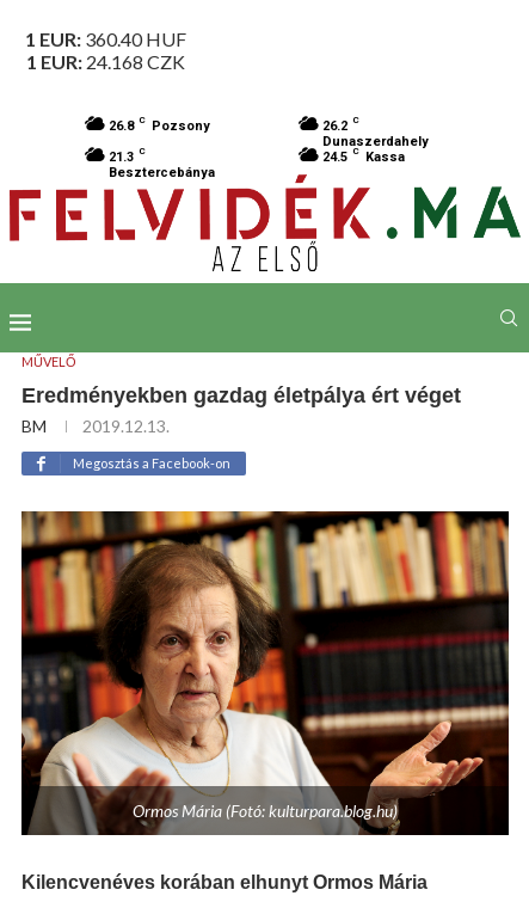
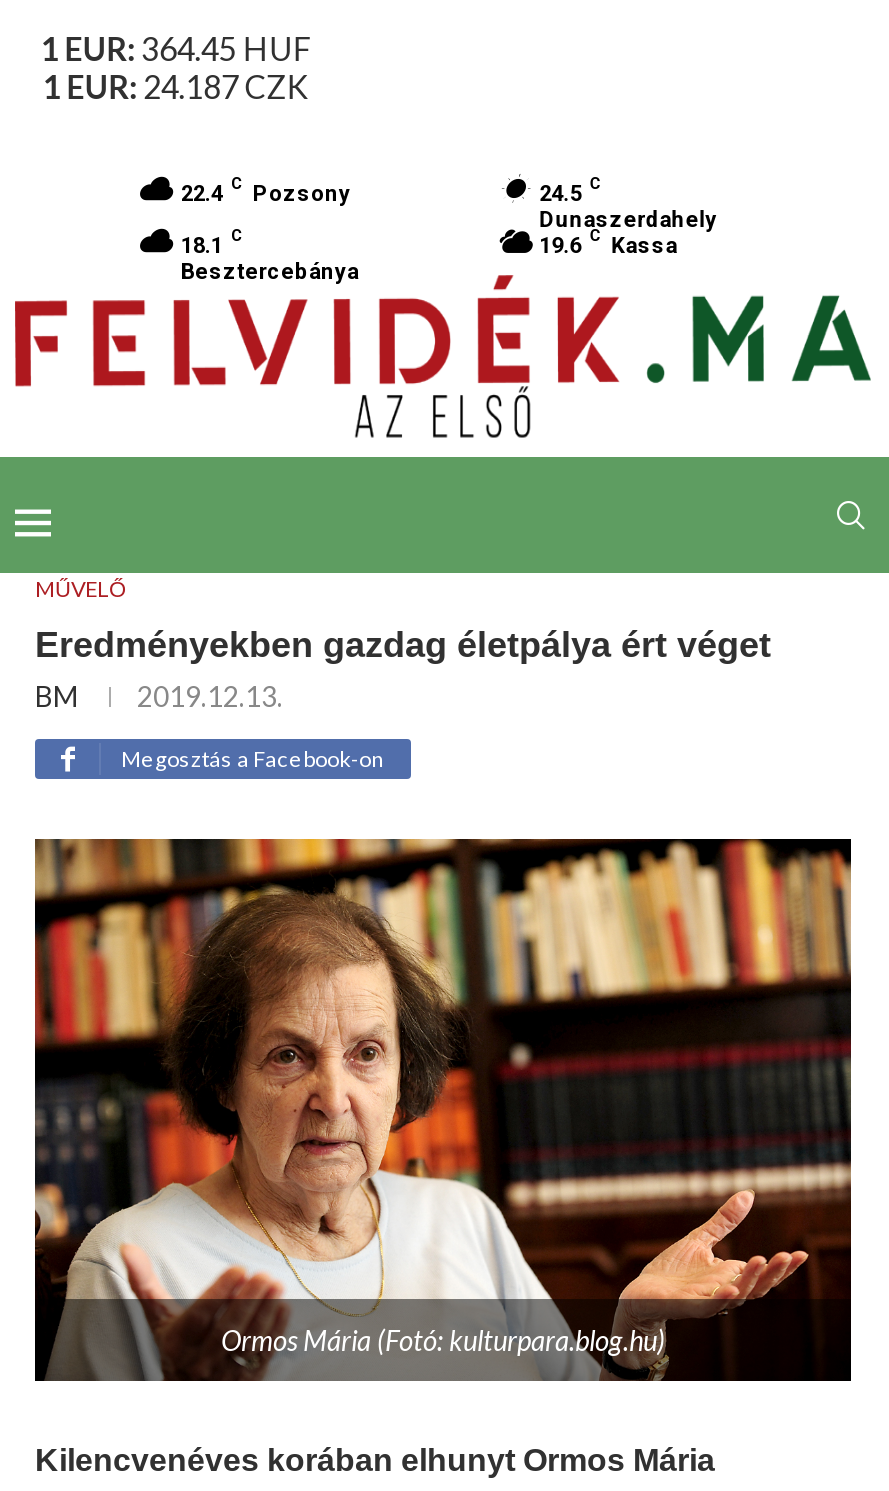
- 1 EUR: 360.40 HUF
+ 1 EUR: 364.45 HUF

- 1 EUR: 24.168 CZK
+ 1 EUR: 24.187 CZK

- 26.8 C Pozsony
+ 22.4 C Pozsony

- 26.2 C
+ 24.5 C

- 21.3 C
+ 18.1 C

- 24.5 C Kassa
+ 19.6 C Kassa
